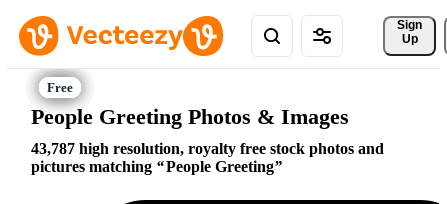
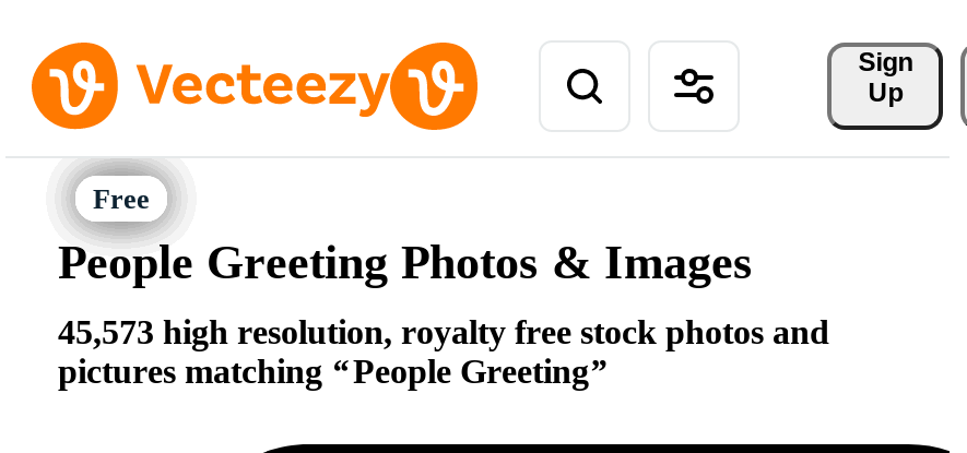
- 43,787 high resolution, royalty free stock photos and
+ 45,573 high resolution, royalty free stock photos and
